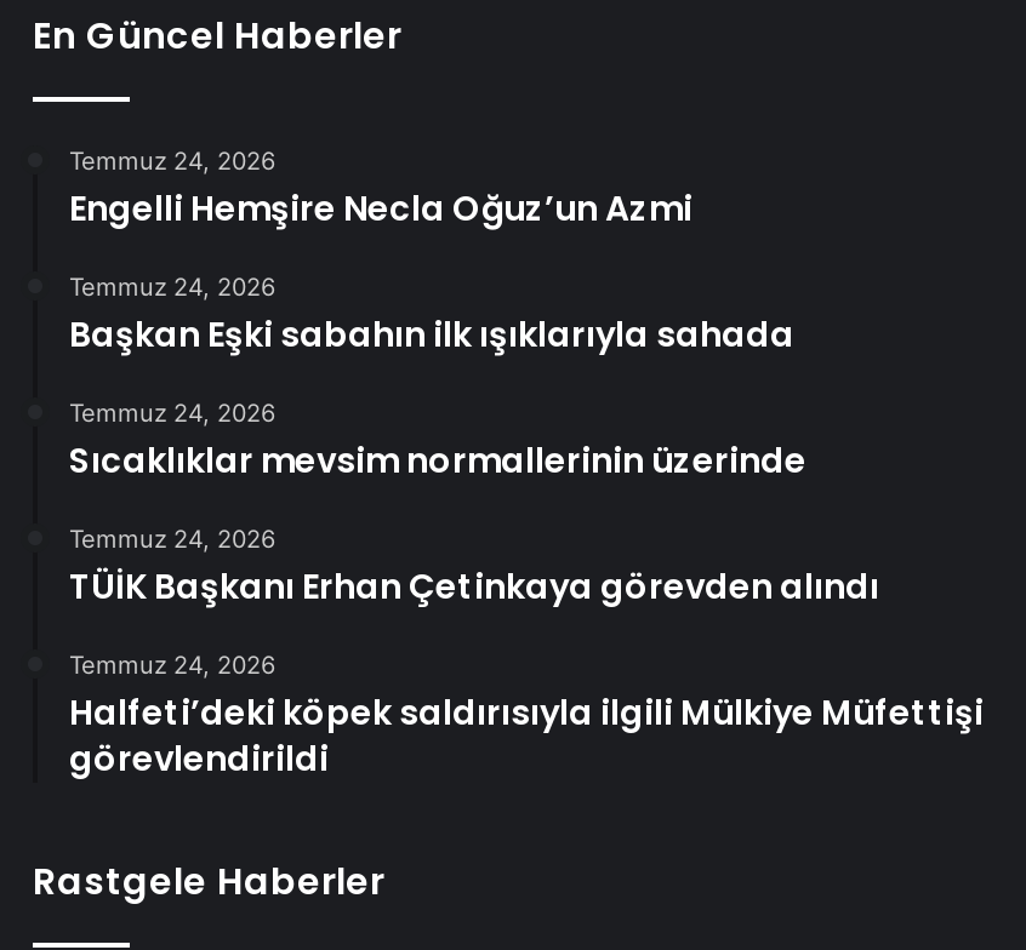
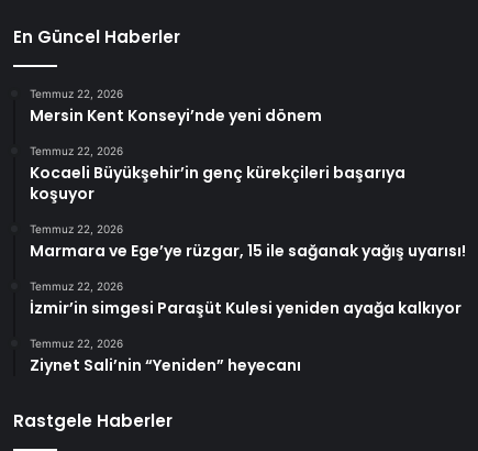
- Temmuz 24, 2026
- Engelli Hemşire Necla Oğuz’un Azmi
+ Temmuz 22, 2026
+ Mersin Kent Konseyi’nde yeni dönem

- Temmuz 24, 2026
- Başkan Eşki sabahın ilk ışıklarıyla sahada
+ Temmuz 22, 2026
+ Kocaeli Büyükşehir’in genç kürekçileri başarıya
+ koşuyor

- Temmuz 24, 2026
- Sıcaklıklar mevsim normallerinin üzerinde
+ Temmuz 22, 2026
+ Marmara ve Ege’ye rüzgar, 15 ile sağanak yağış uyarısı!

- Temmuz 24, 2026
- TÜİK Başkanı Erhan Çetinkaya görevden alındı
+ Temmuz 22, 2026
+ İzmir’in simgesi Paraşüt Kulesi yeniden ayağa kalkıyor

- Temmuz 24, 2026
- Halfeti’deki köpek saldırısıyla ilgili Mülkiye Müfettişi
- görevlendirildi
+ Temmuz 22, 2026
+ Ziynet Sali’nin “Yeniden” heyecanı
